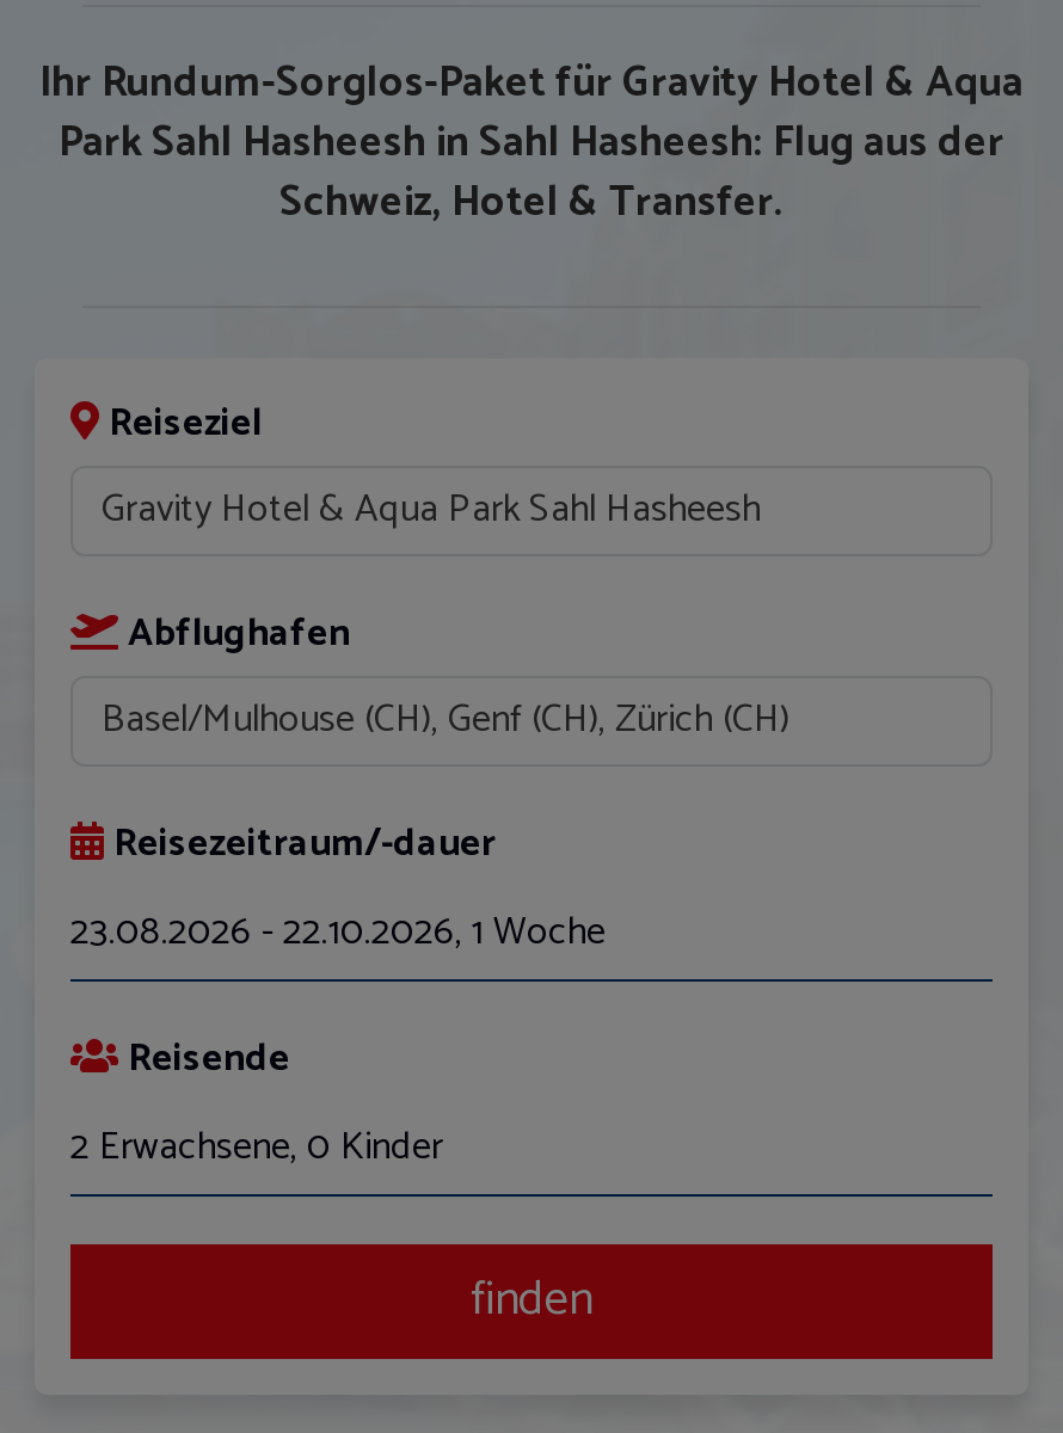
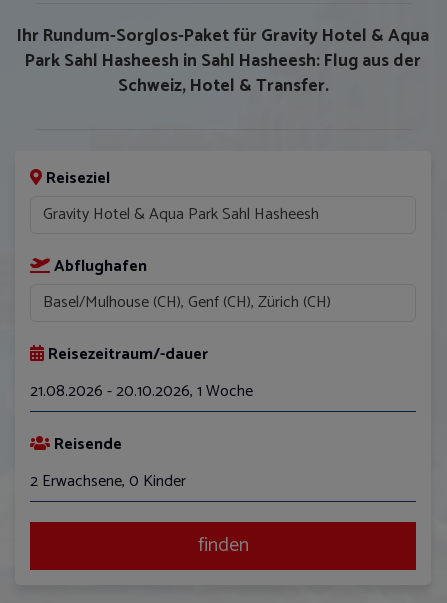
- 23.08.2026 - 22.10.2026, 1 Woche
+ 21.08.2026 - 20.10.2026, 1 Woche
